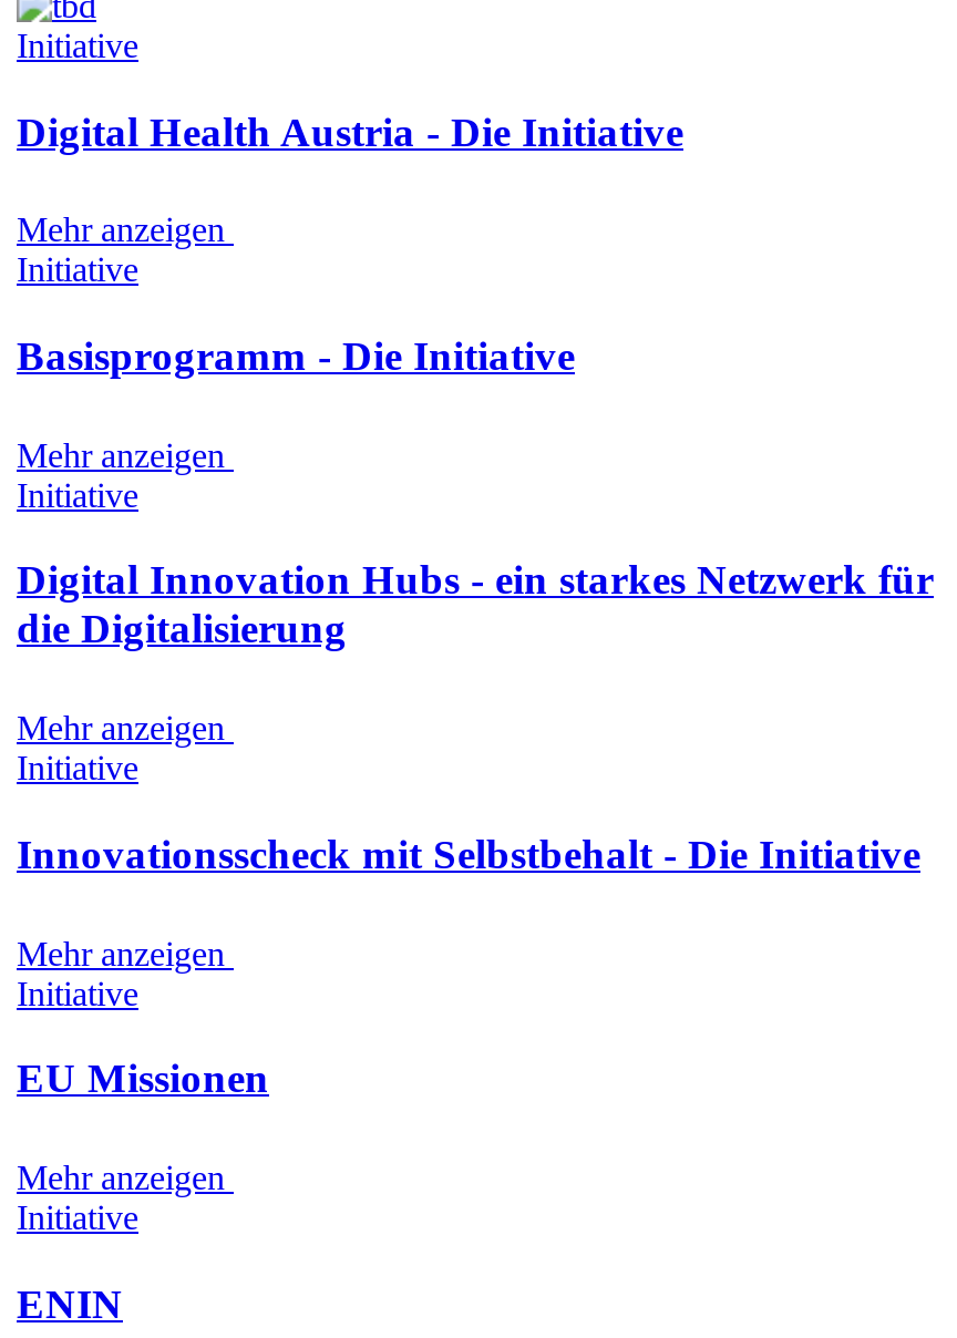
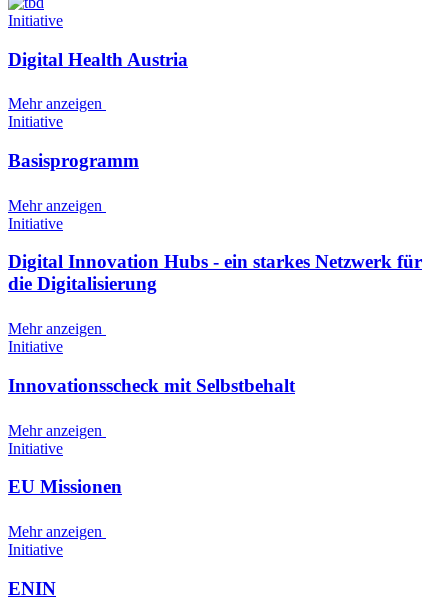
- Digital Health Austria - Die Initiative
+ Digital Health Austria

- Basisprogramm - Die Initiative
+ Basisprogramm

- Innovationsscheck mit Selbstbehalt - Die Initiative
+ Innovationsscheck mit Selbstbehalt
